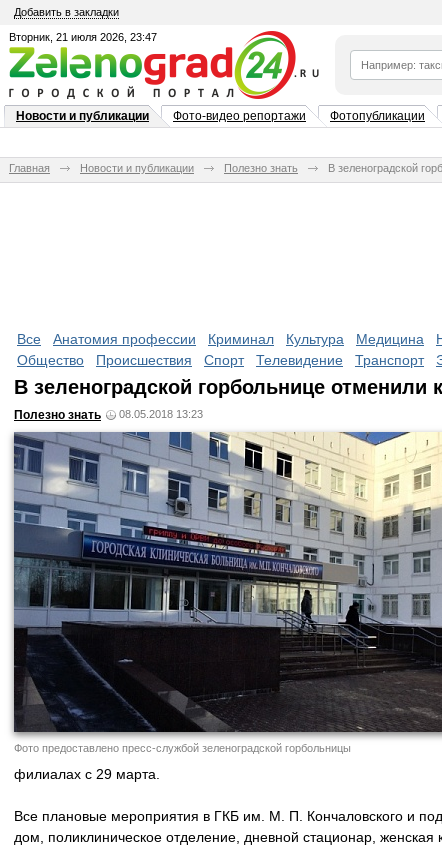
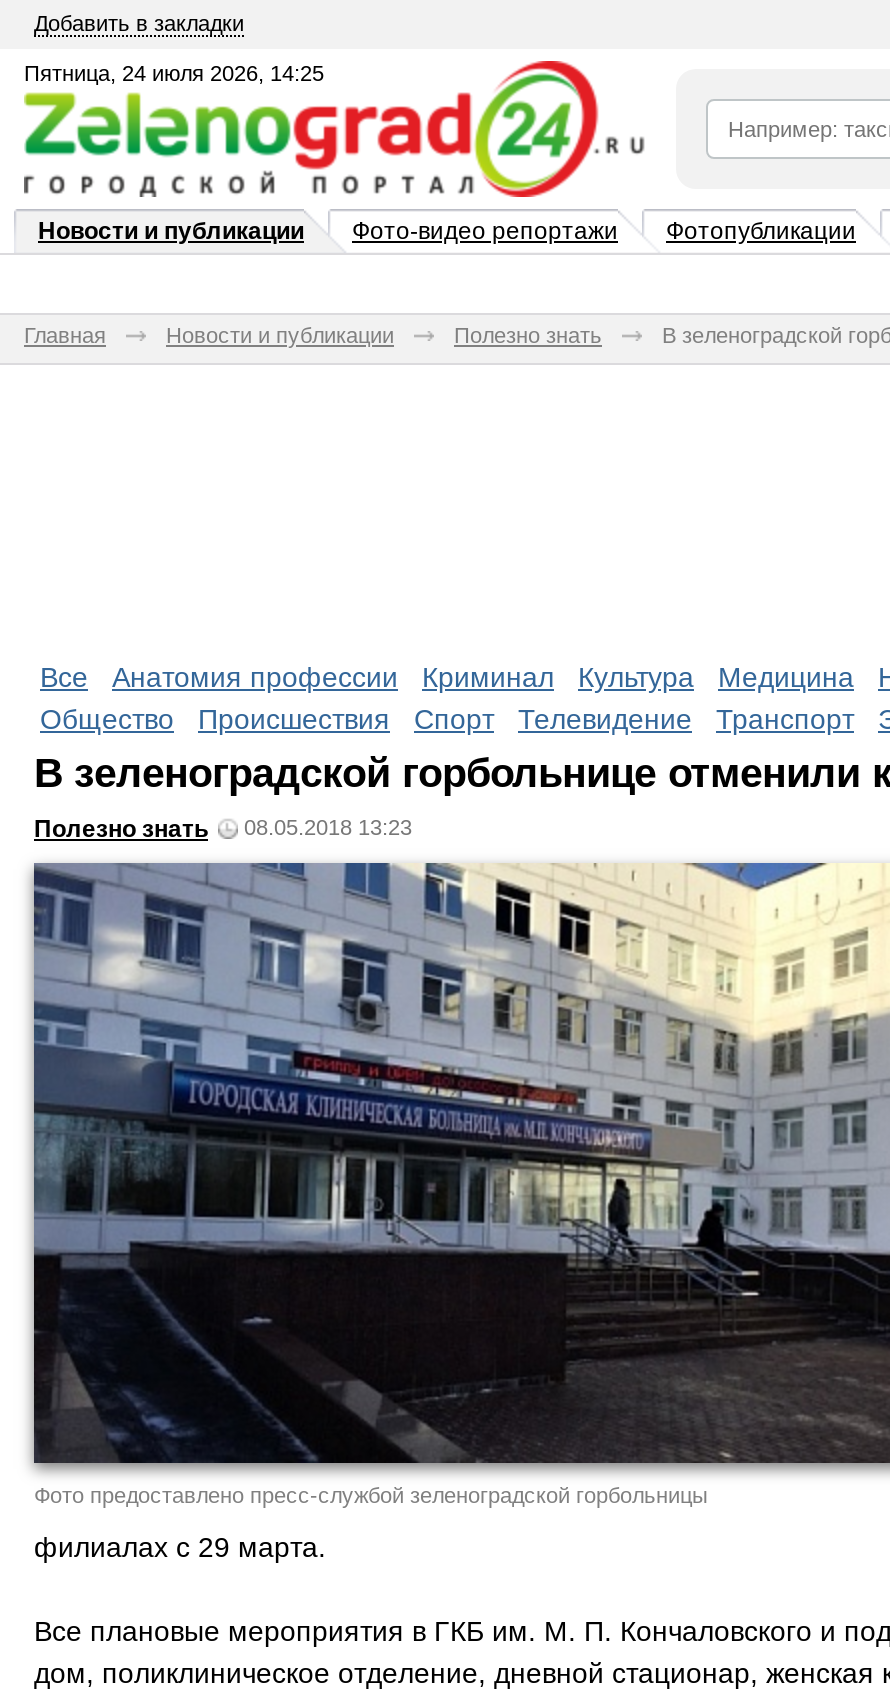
- Вторник, 21 июля 2026, 23:47
+ Пятница, 24 июля 2026, 14:25
